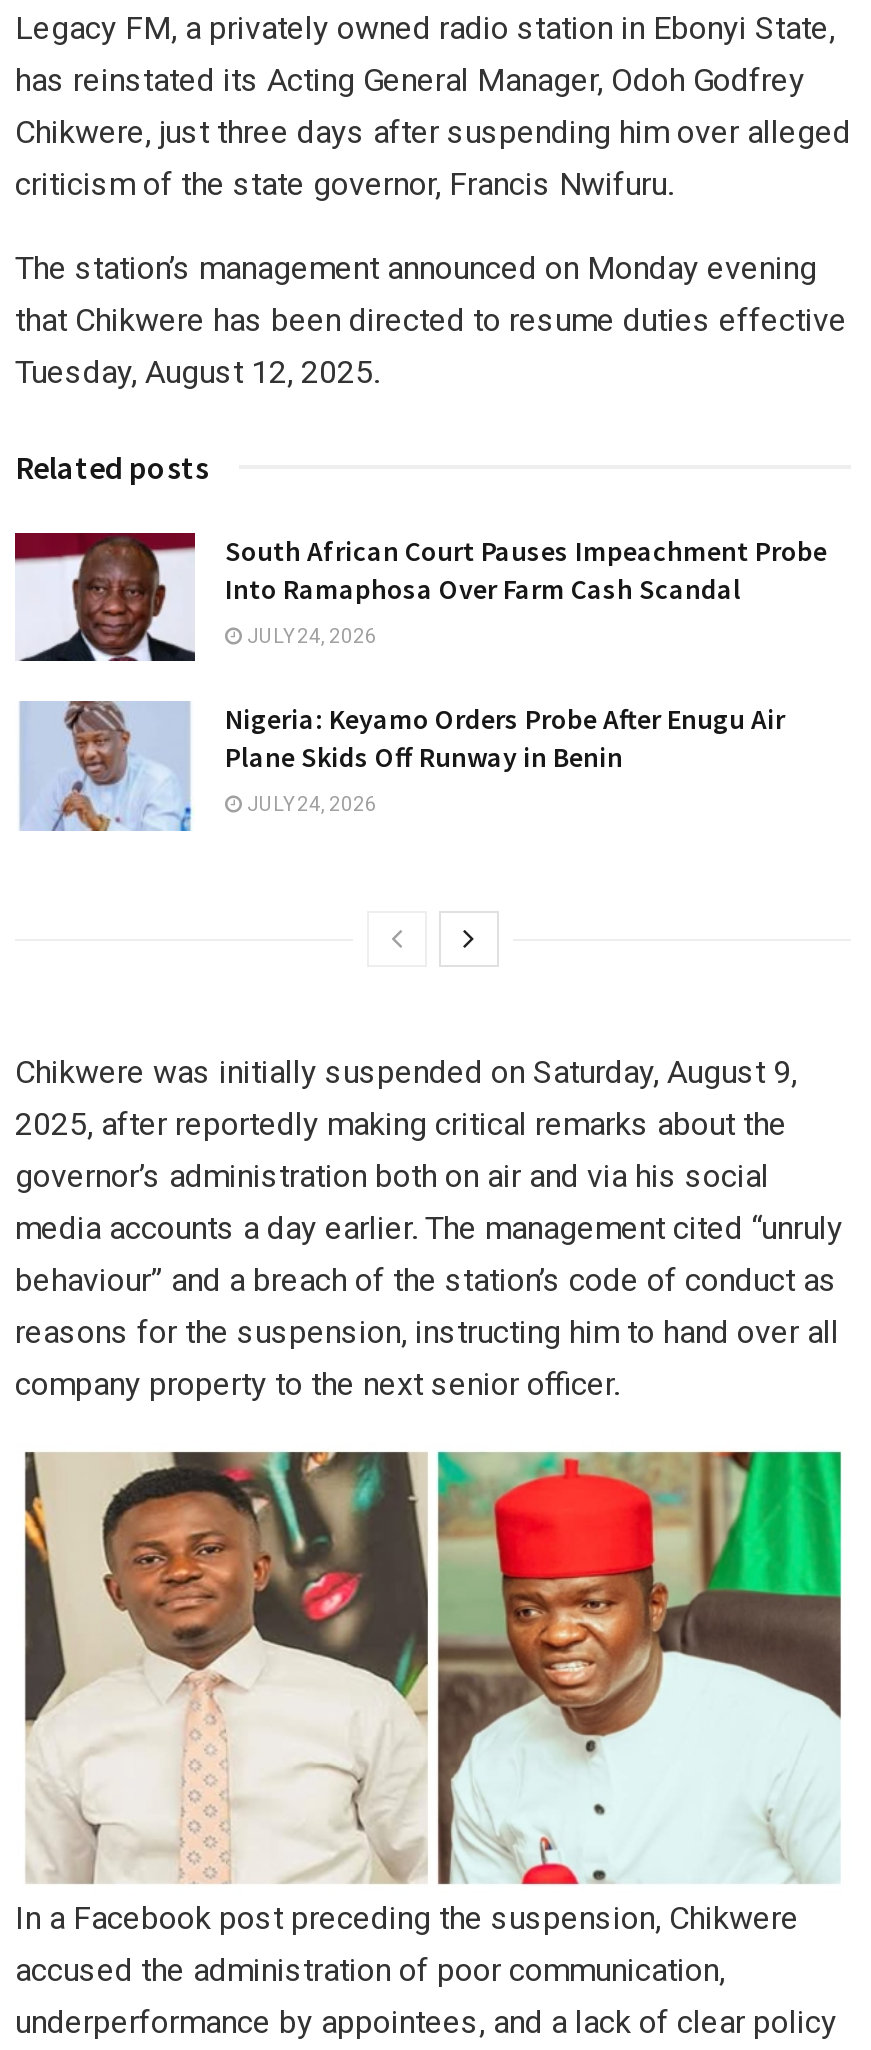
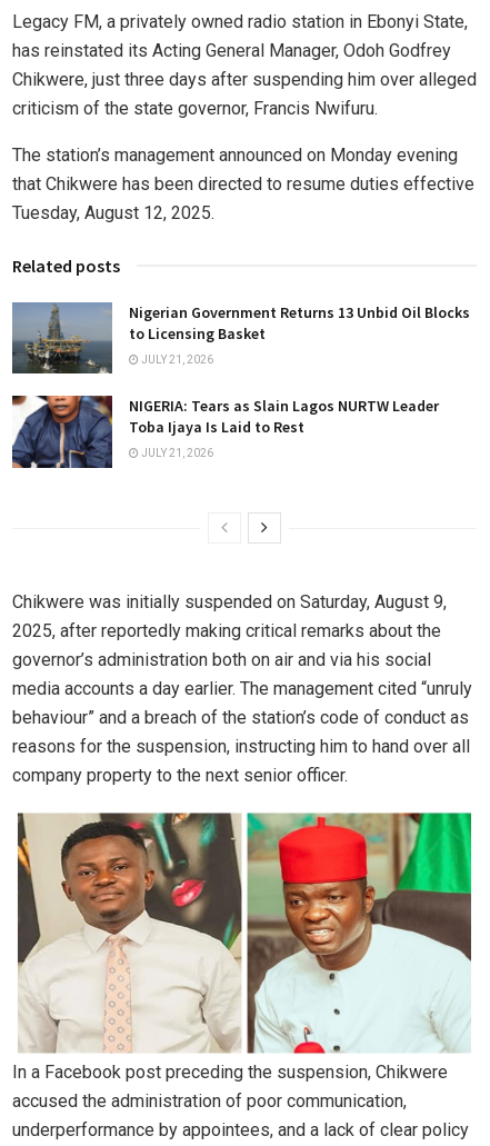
- [image]
- South African Court Pauses Impeachment Probe
- Into Ramaphosa Over Farm Cash Scandal
+ [image]
+ Nigerian Government Returns 13 Unbid Oil Blocks
+ to Licensing Basket

- JULY 24, 2026
+ JULY 21, 2026

- [image]
- Nigeria: Keyamo Orders Probe After Enugu Air
- Plane Skids Off Runway in Benin
+ [image]
+ NIGERIA: Tears as Slain Lagos NURTW Leader
+ Toba Ijaya Is Laid to Rest

- JULY 24, 2026
+ JULY 21, 2026
